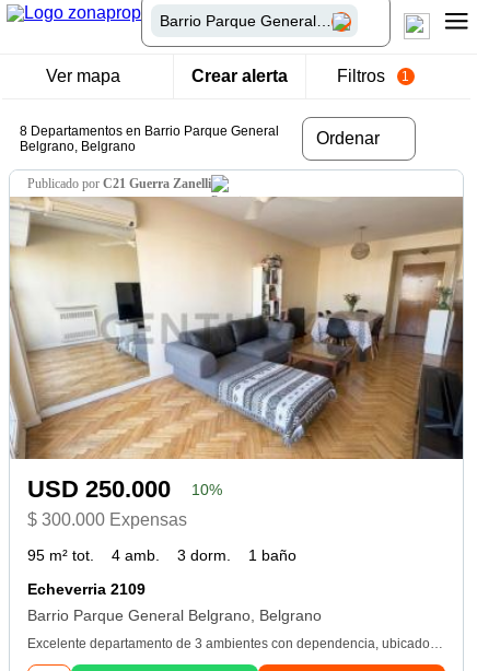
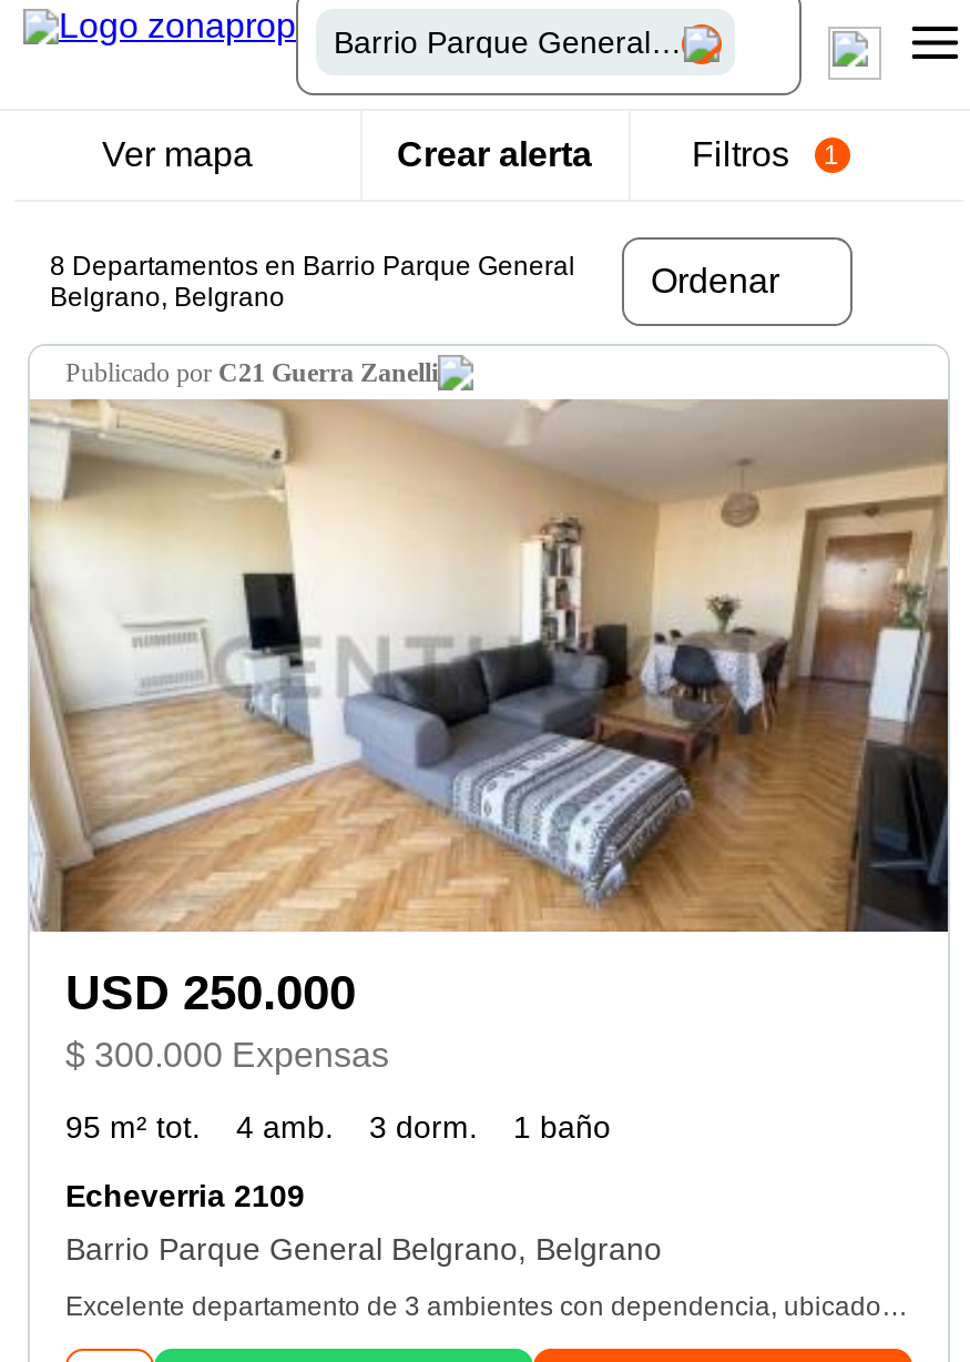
- 10%
